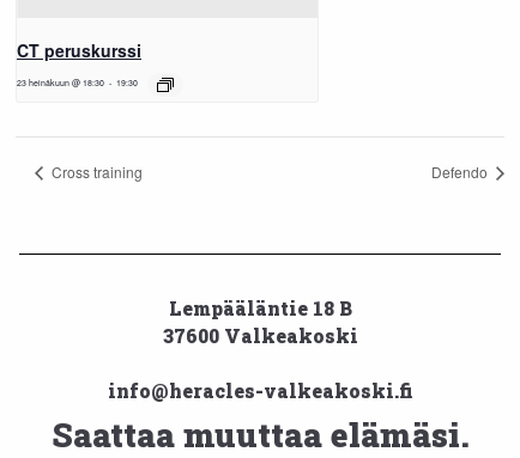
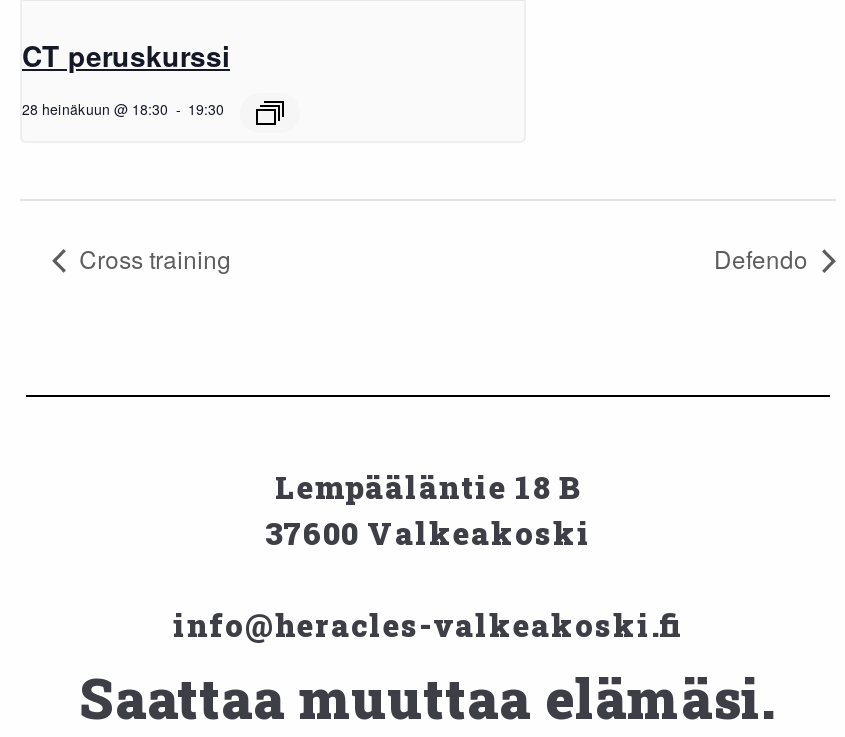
- 23 heinäkuun @ 18:30 19:30
+ 28 heinäkuun @ 18:30 19:30
